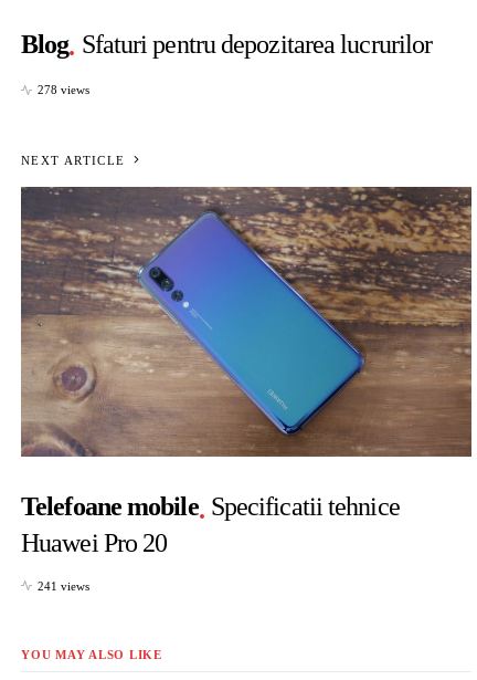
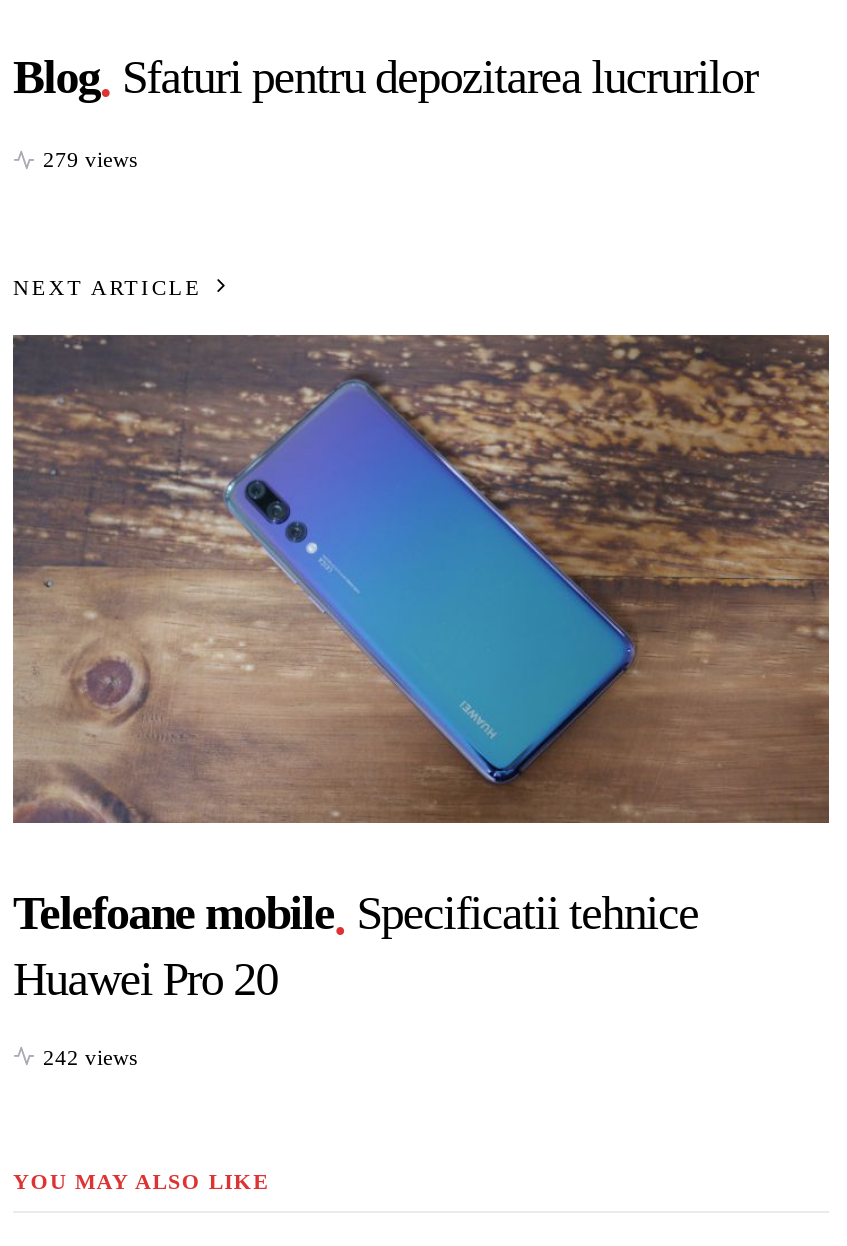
- 278 views
+ 279 views

- 241 views
+ 242 views
